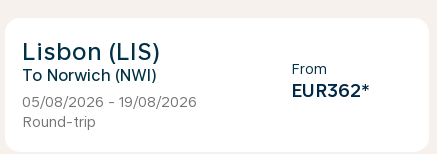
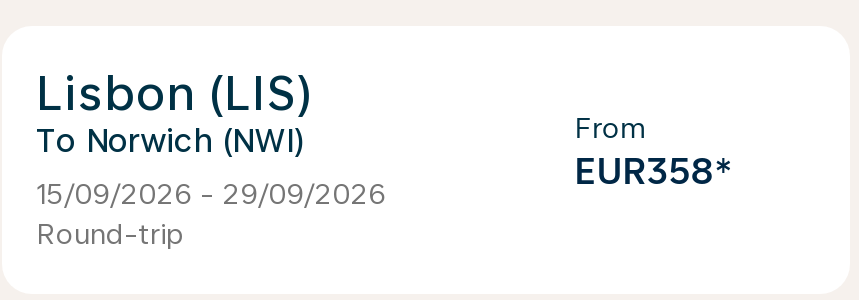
- EUR362*
+ EUR358*

- 05/08/2026 - 19/08/2026
+ 15/09/2026 - 29/09/2026
